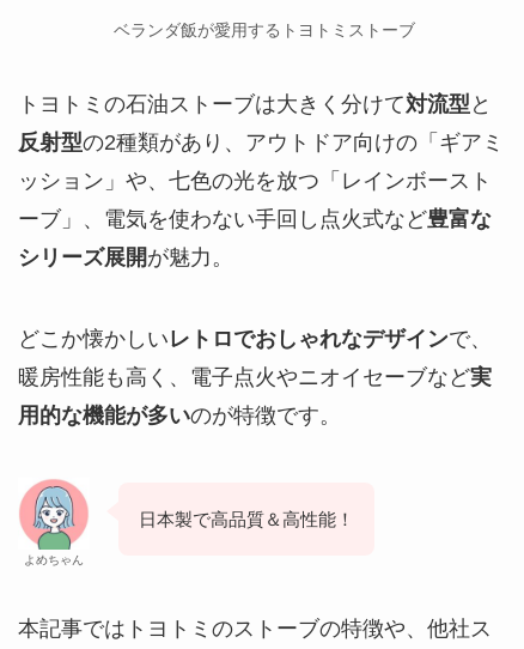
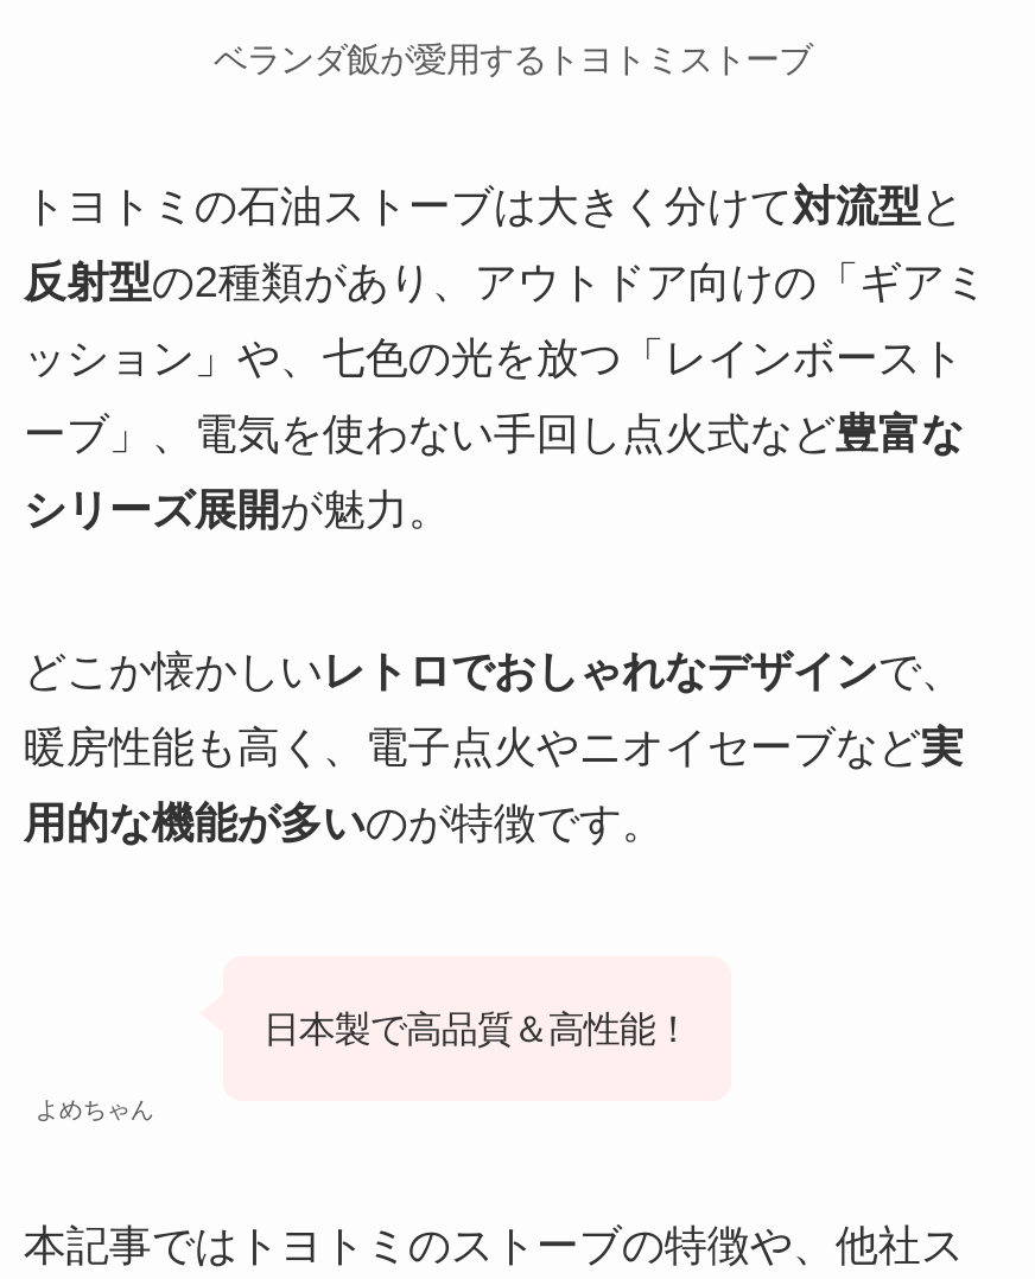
- [image]
